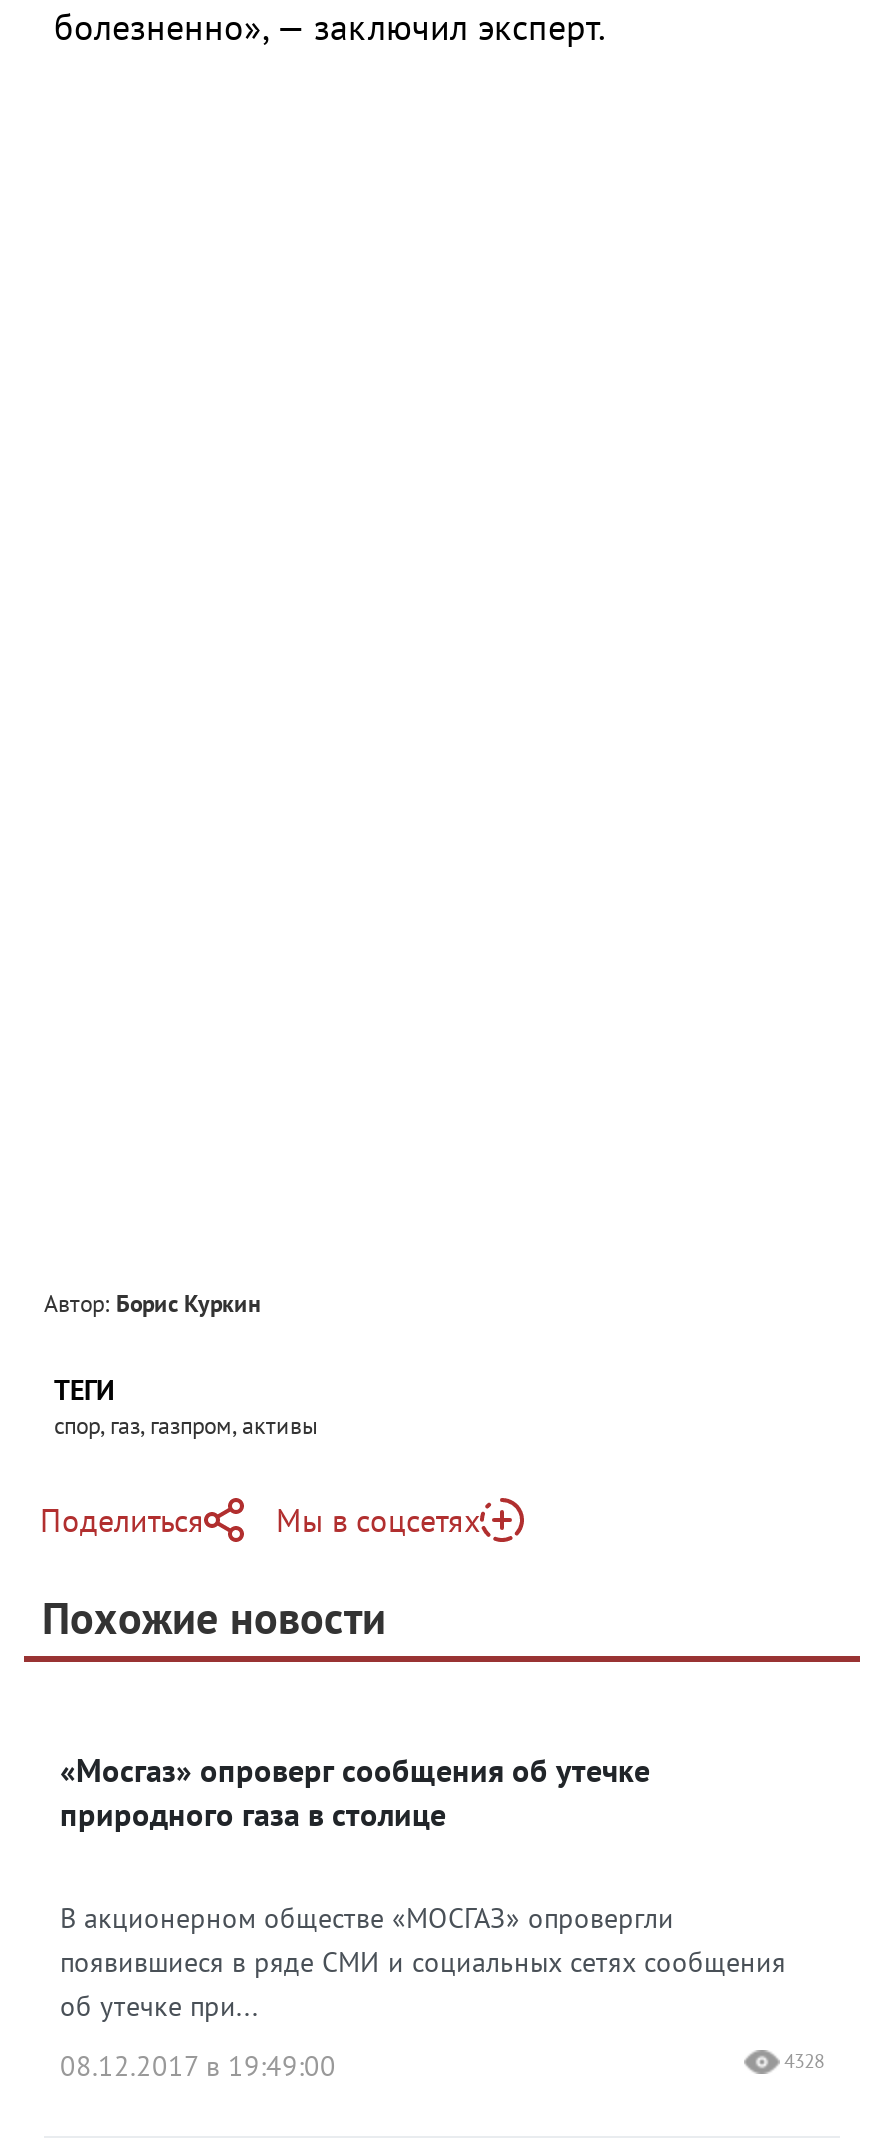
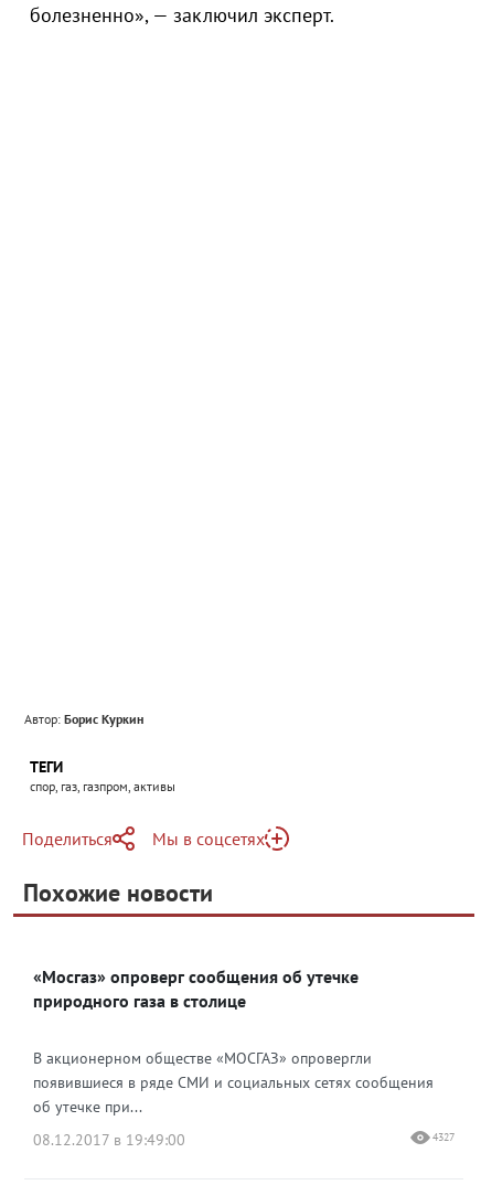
- 4328
+ 4327
